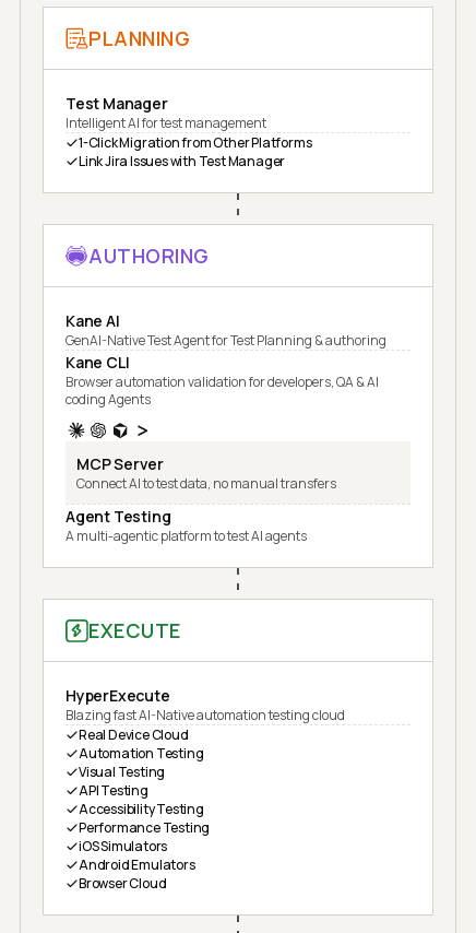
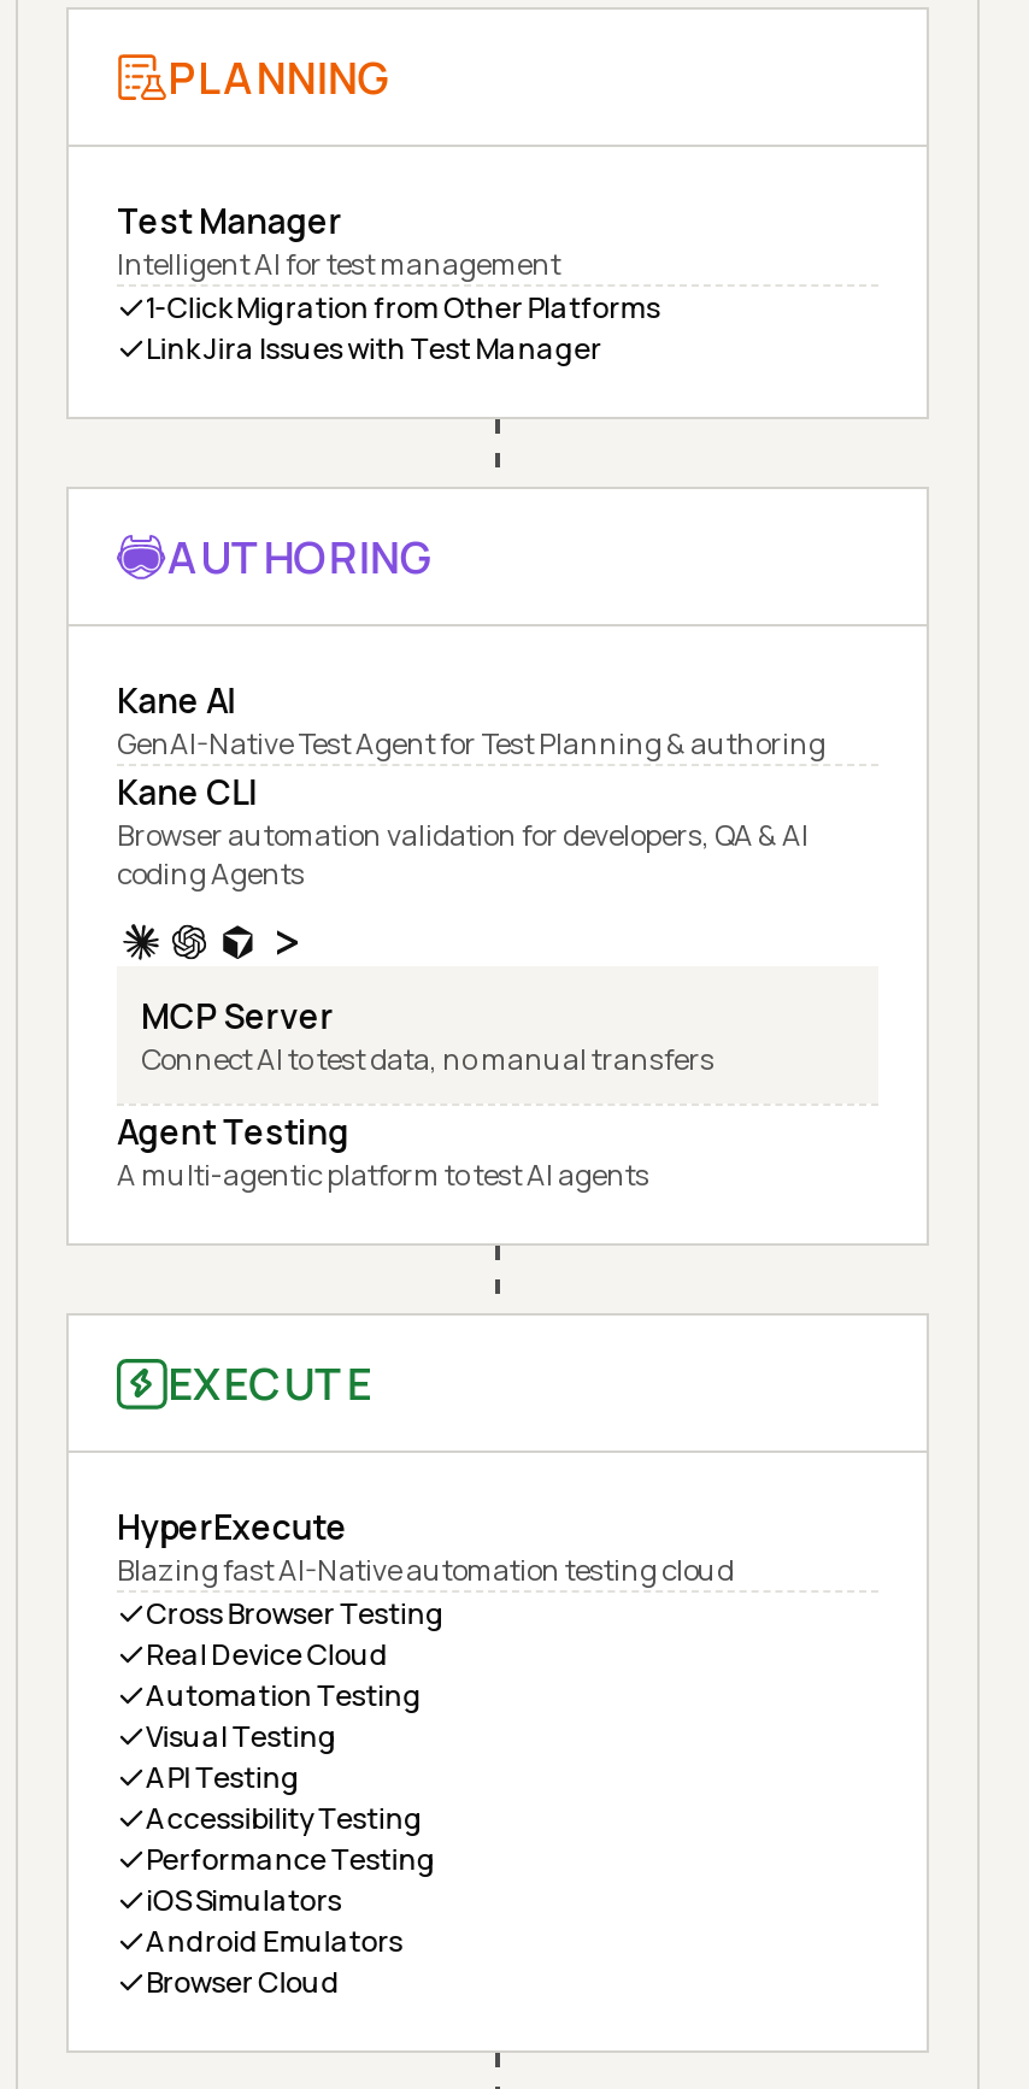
+ Cross Browser Testing
